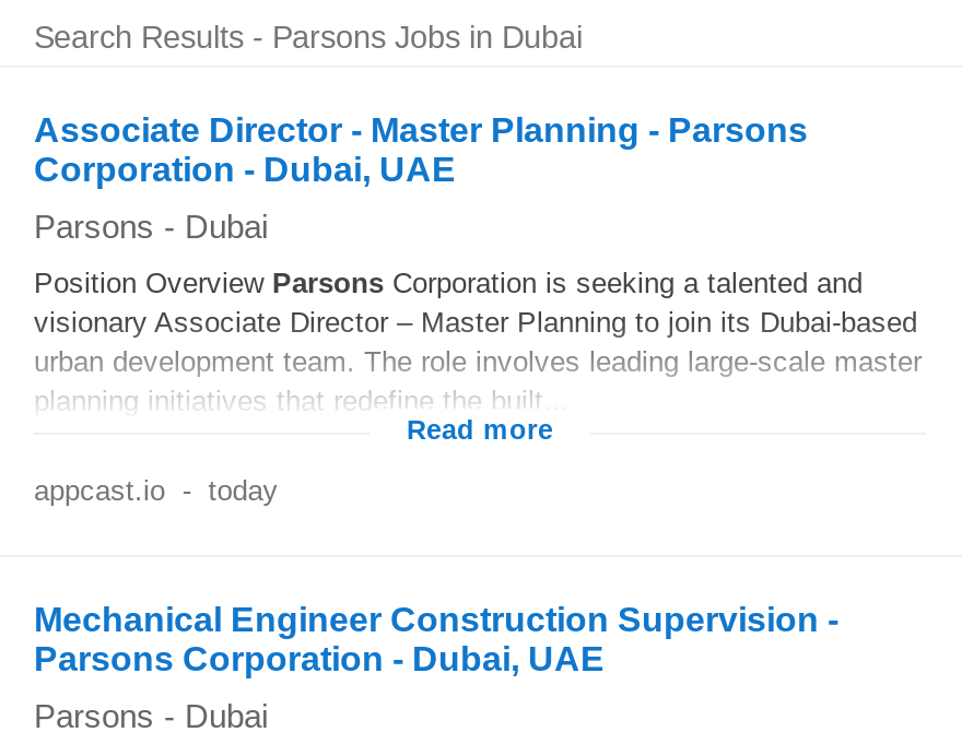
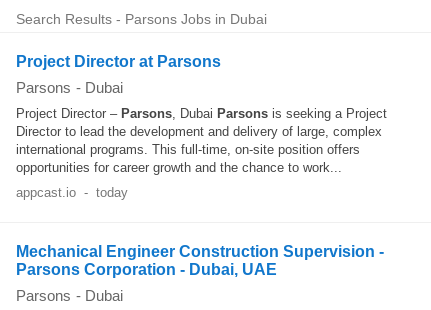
- Associate Director - Master Planning - Parsons
- Corporation - Dubai, UAE
+ Project Director at Parsons

- Position Overview Parsons Corporation is seeking a talented and
- visionary Associate Director – Master Planning to join its Dubai-based
- urban development team. The role involves leading large-scale master
- planning initiatives that redefine the built...
- Read more
+ Project Director – Parsons, Dubai Parsons is seeking a Project
+ Director to lead the development and delivery of large, complex
+ international programs. This full‑time, on‑site position offers
+ opportunities for career growth and the chance to work...
